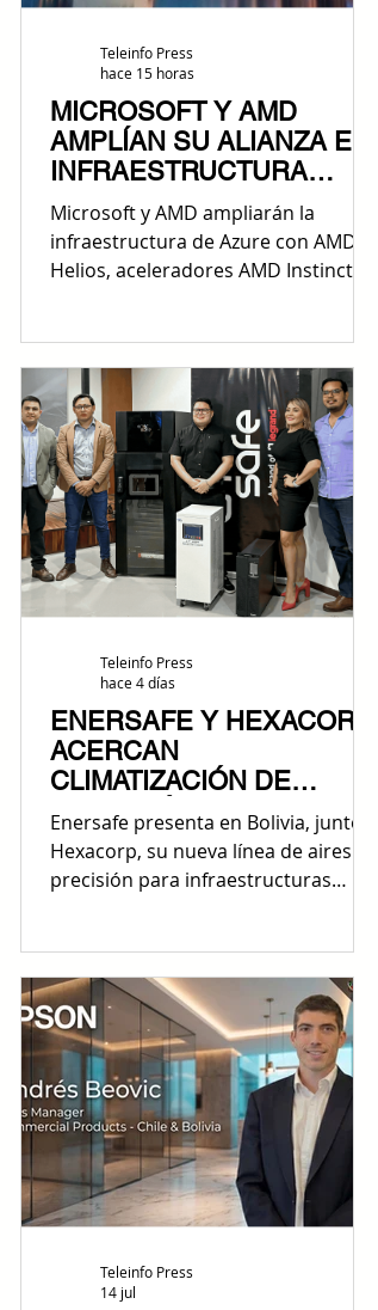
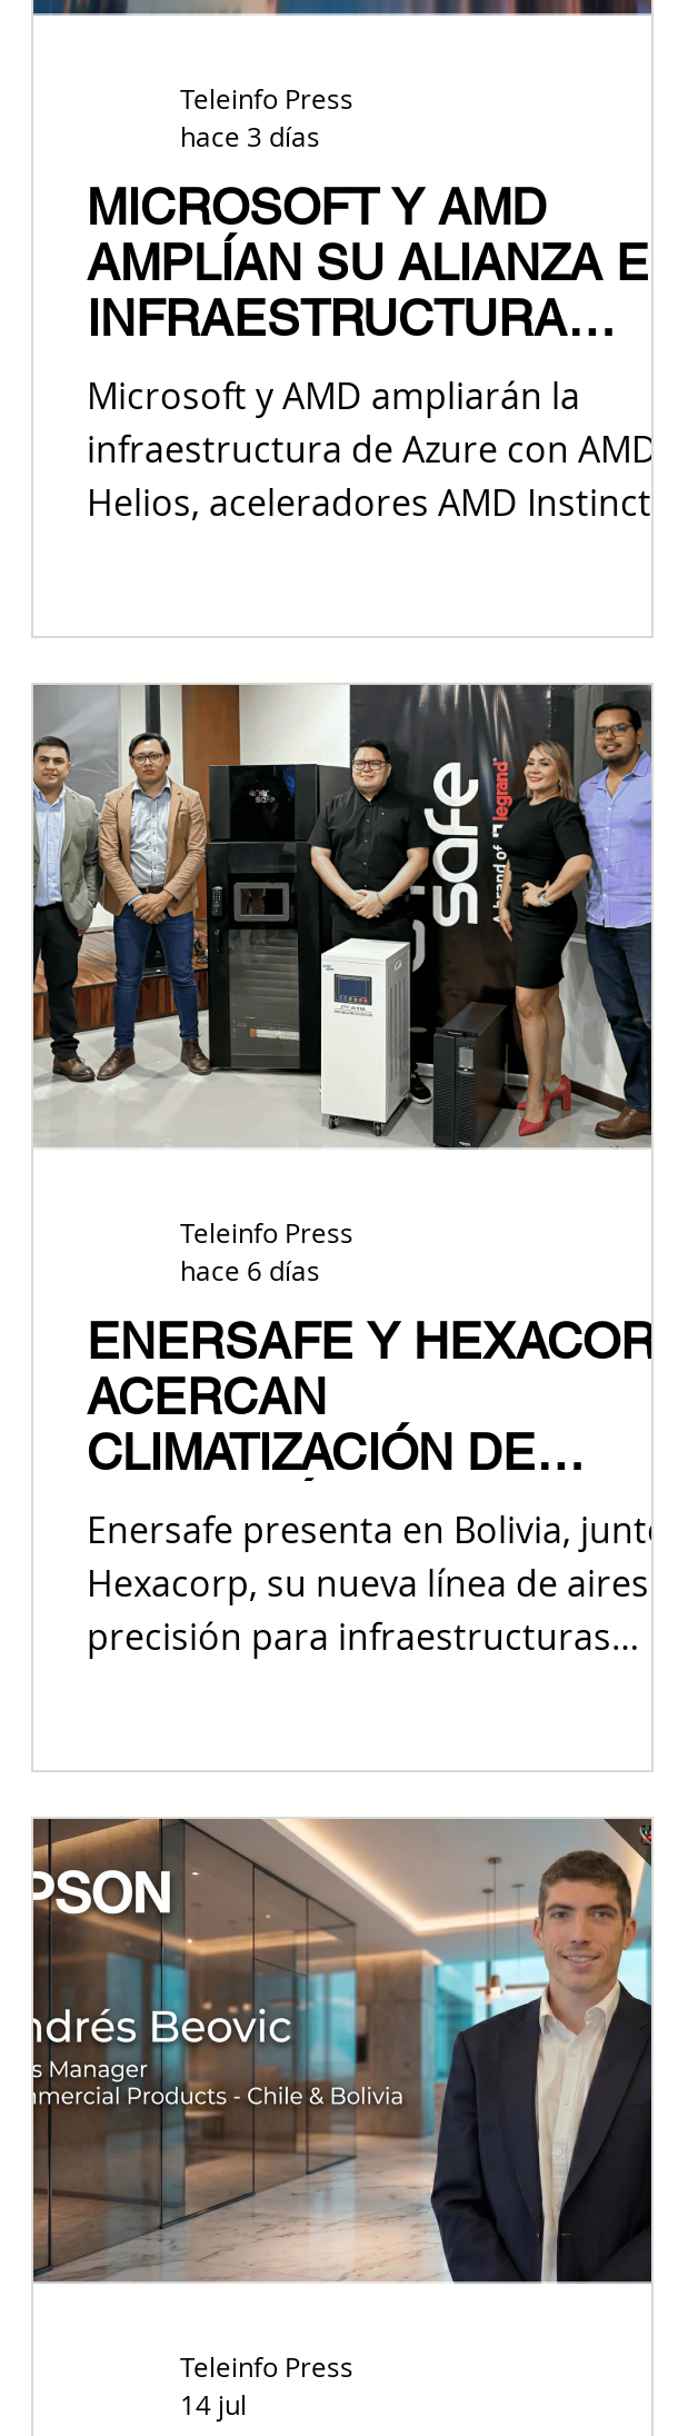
- hace 15 horas
+ hace 3 días

- hace 4 días
+ hace 6 días
